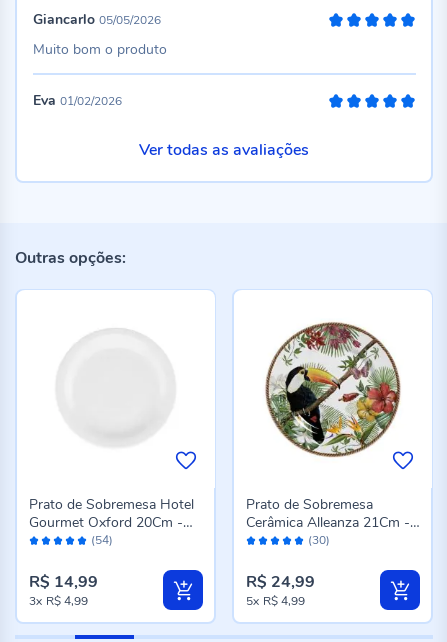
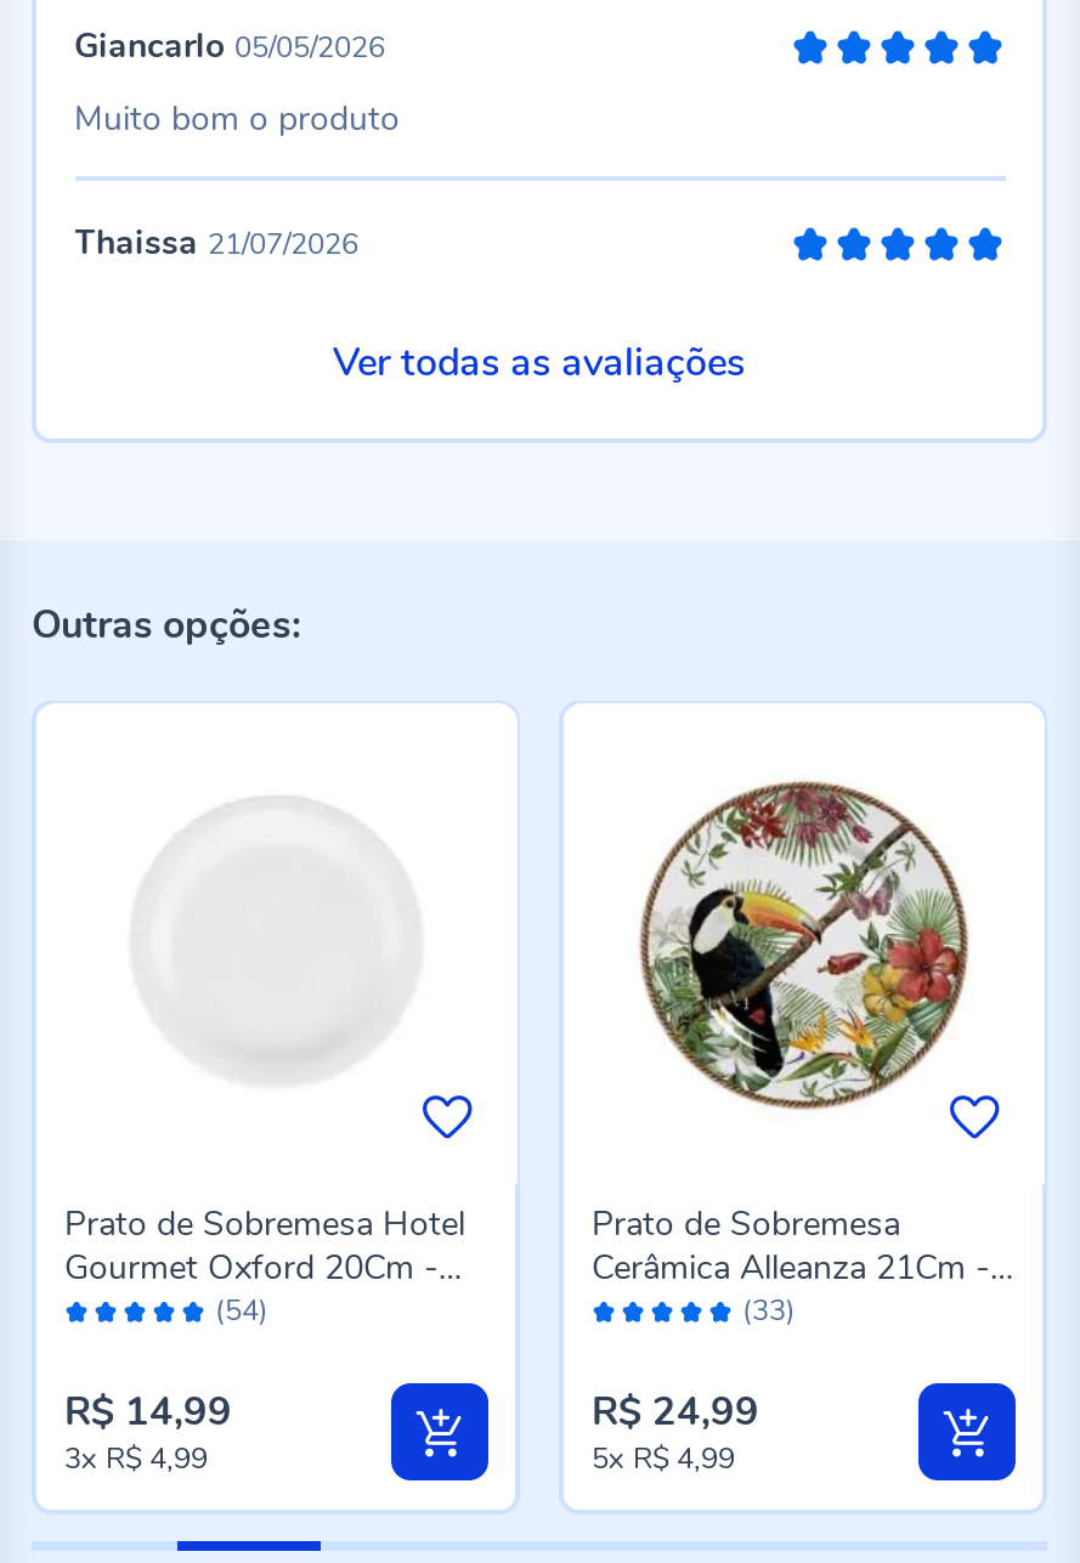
- Eva 01/02/2026
+ Thaissa 21/07/2026

- (30)
+ (33)
